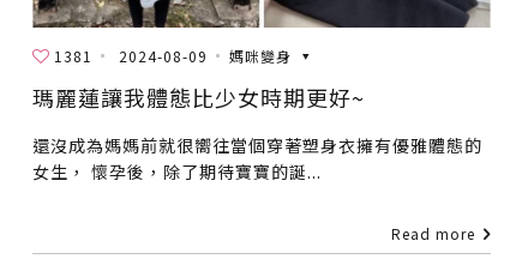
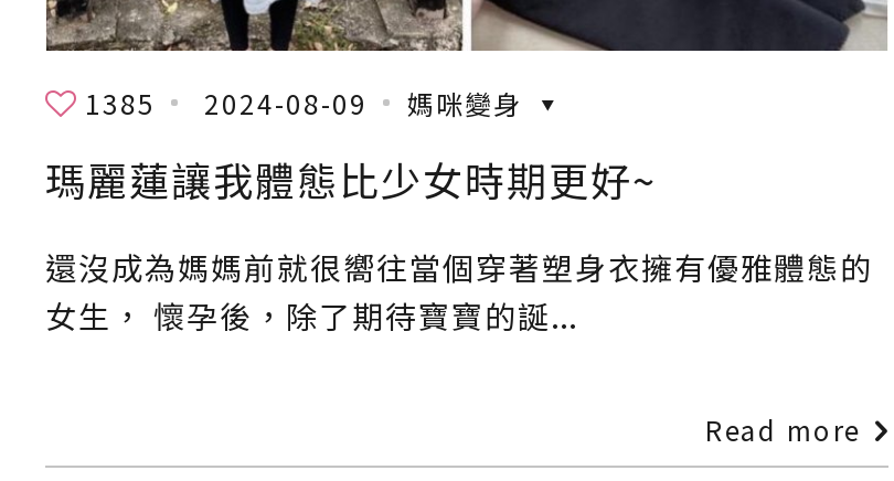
- 1381 2024-08-09 媽咪變身
+ 1385 2024-08-09 媽咪變身
